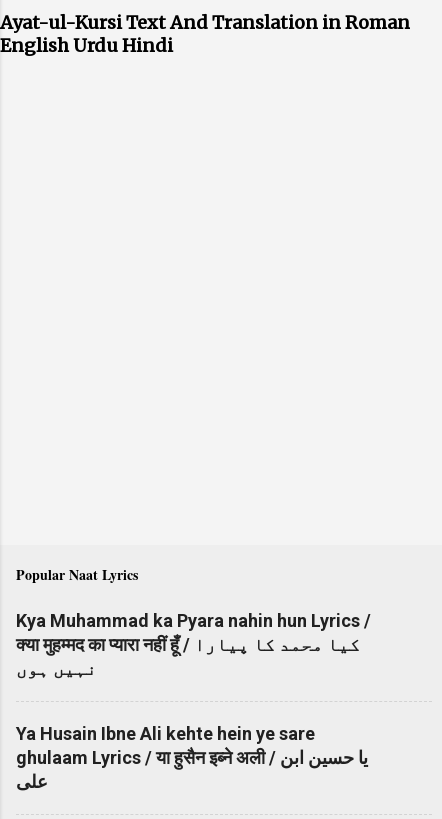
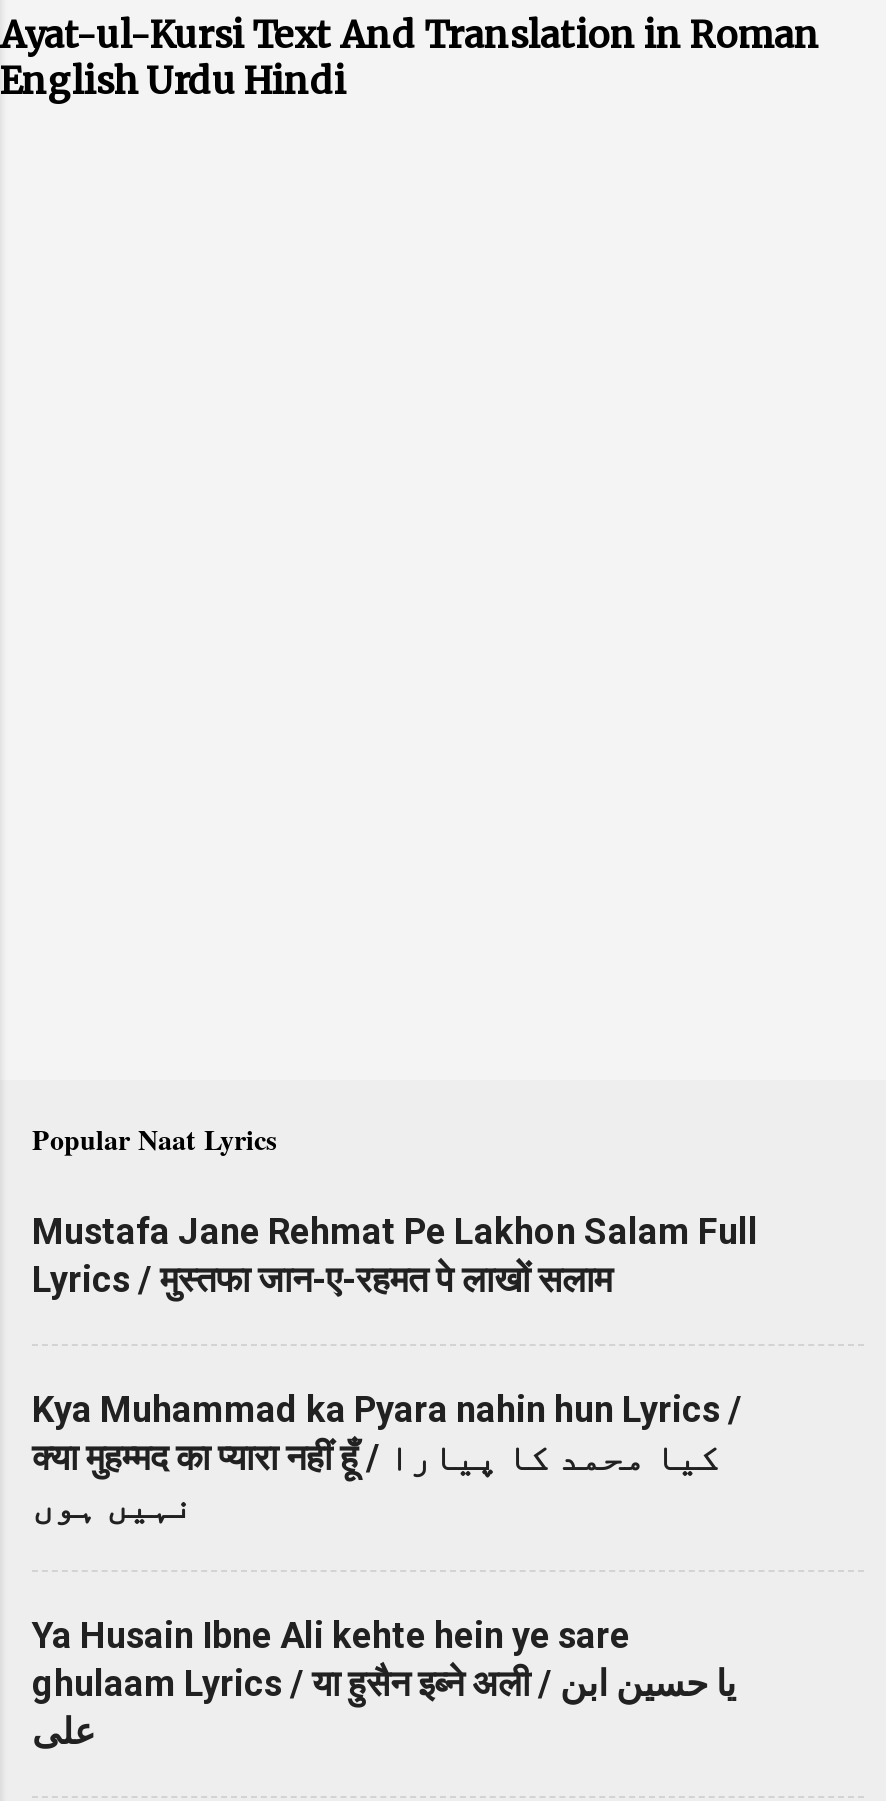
+ Mustafa Jane Rehmat Pe Lakhon Salam Full
+ Lyrics / मुस्तफा जान-ए-रहमत पे लाखों सलाम
